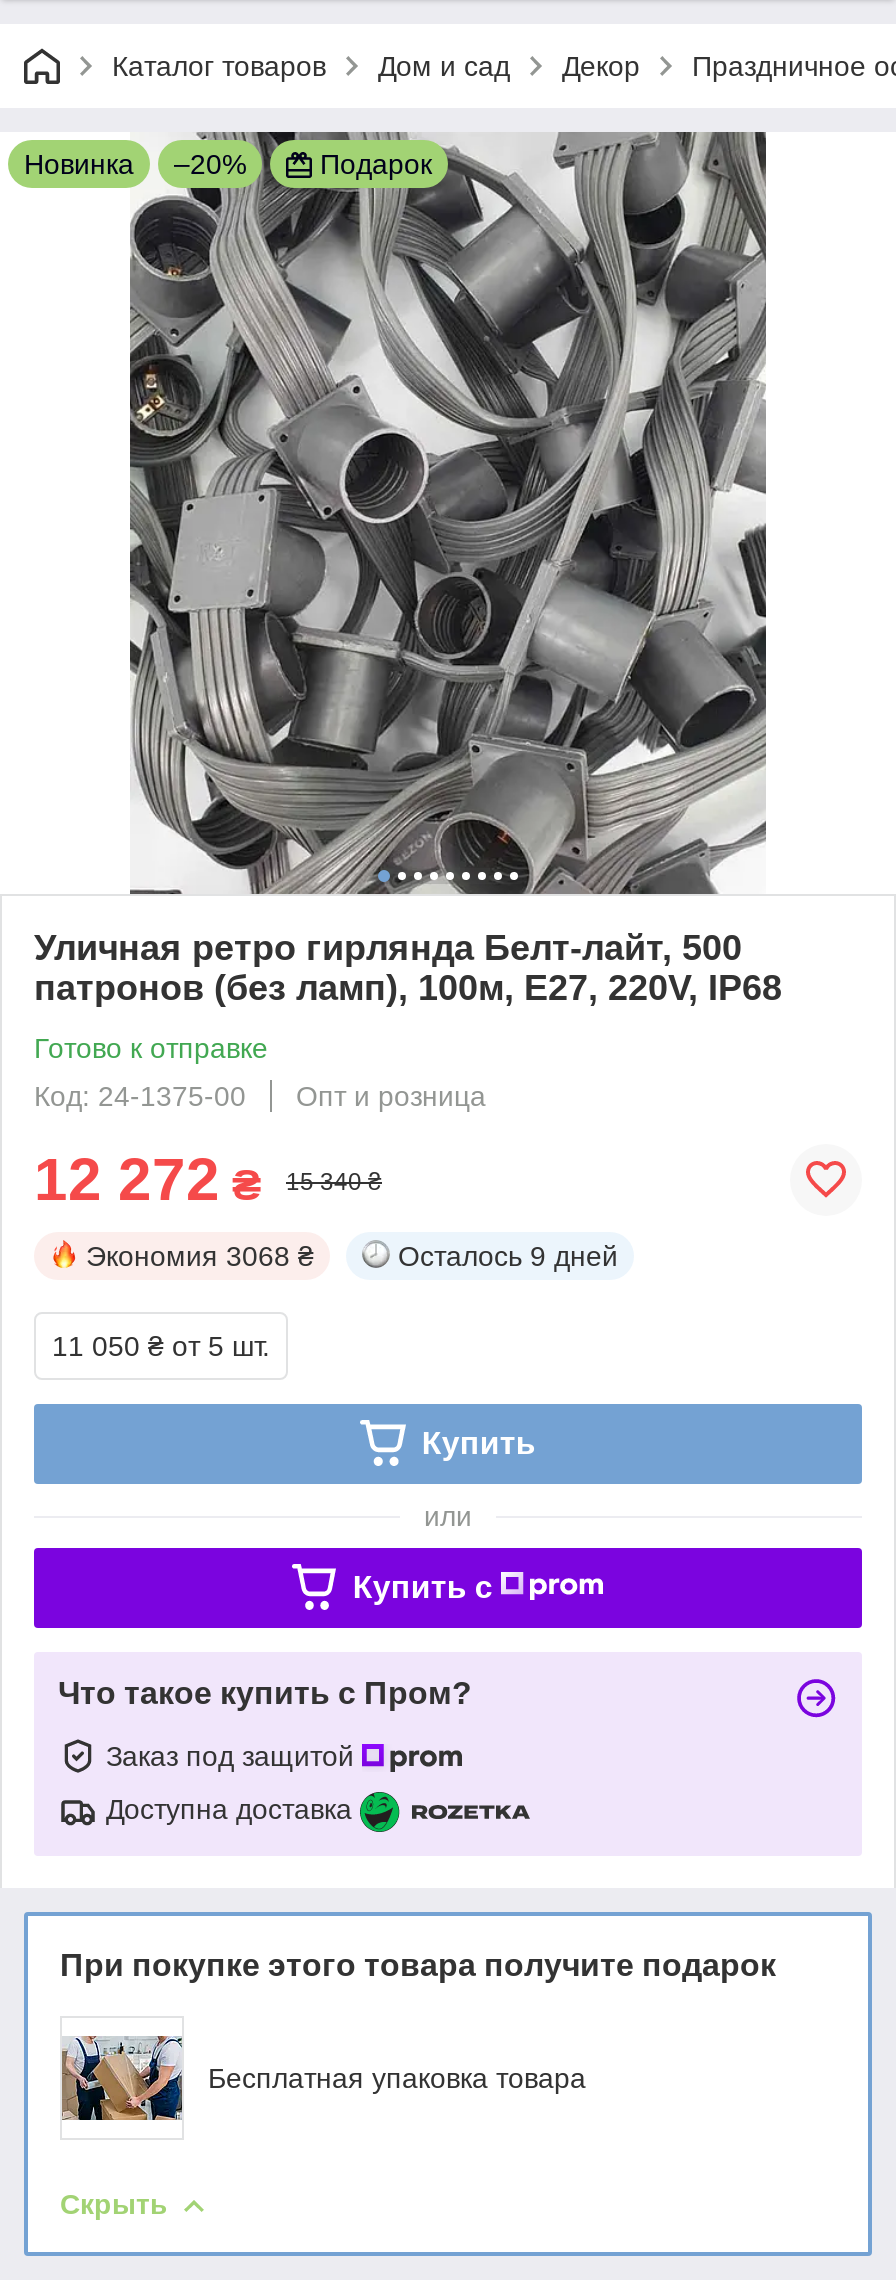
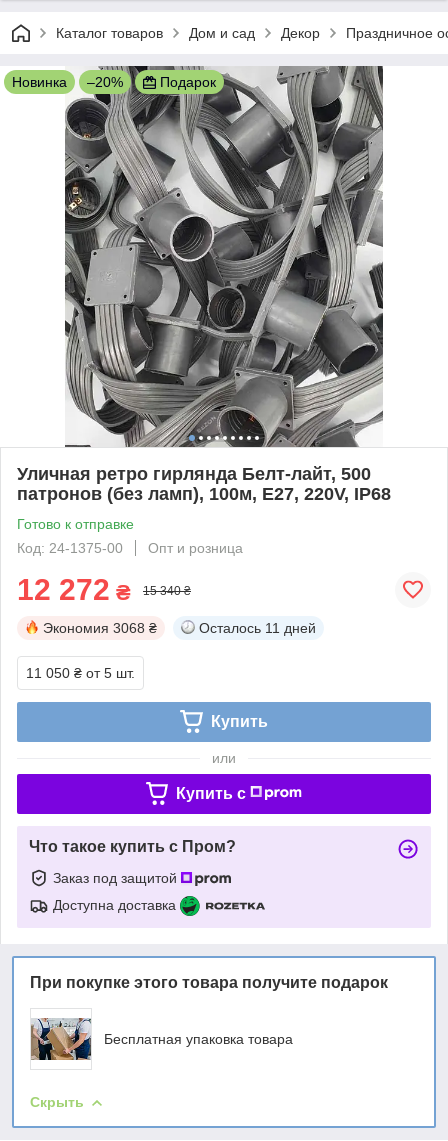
- Осталось 9 дней
+ Осталось 11 дней
